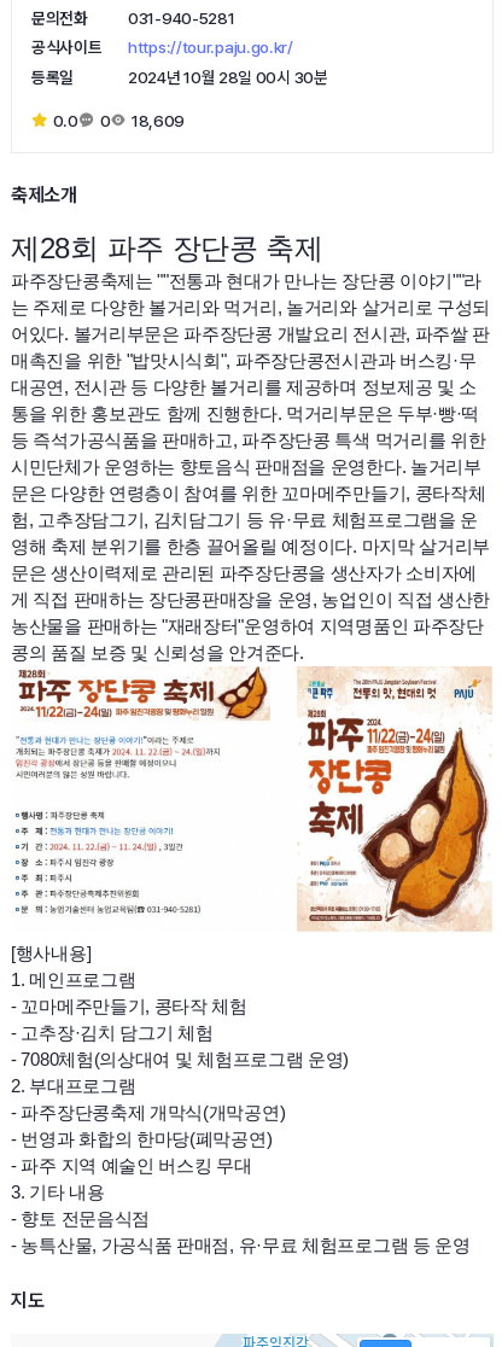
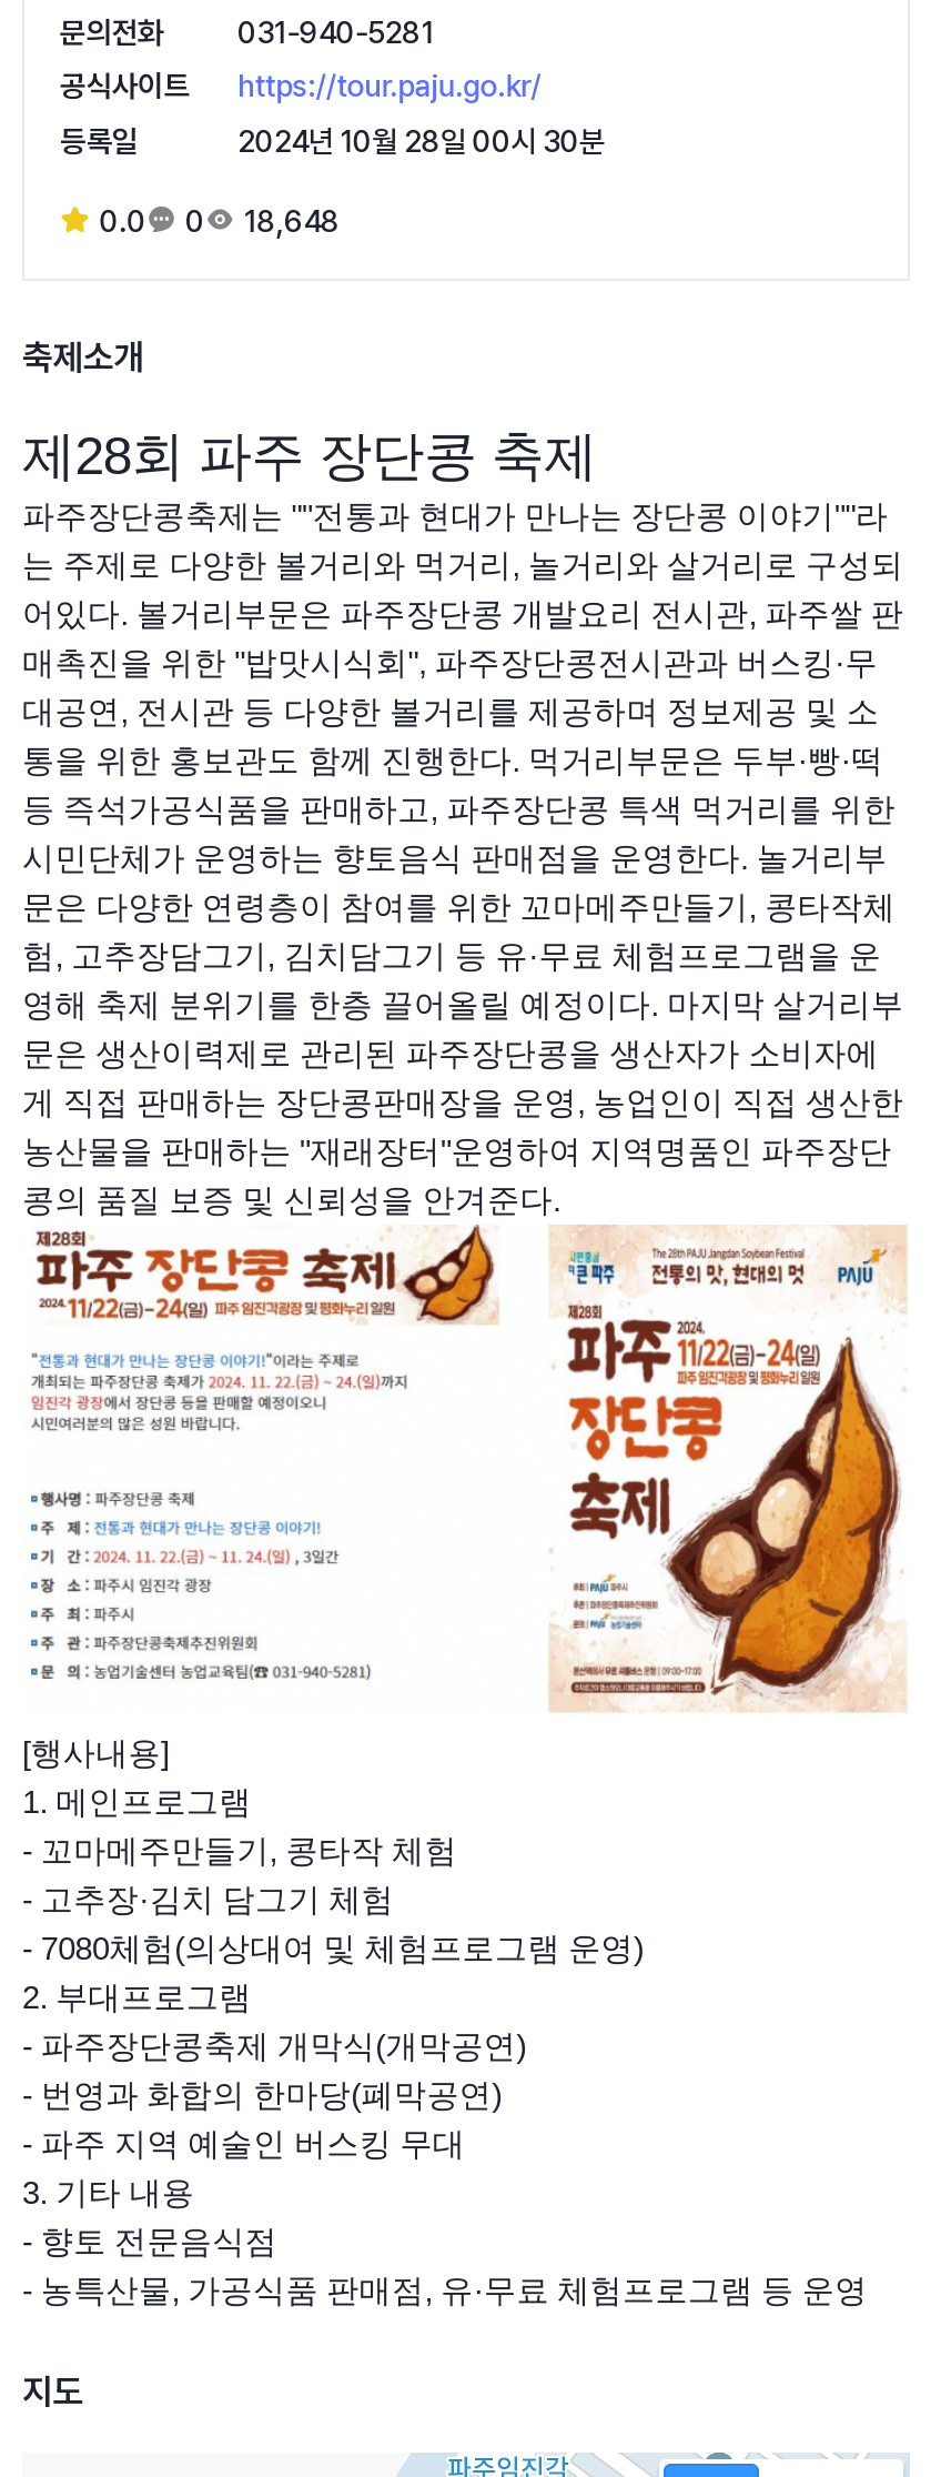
- 0.0 0 18,609
+ 0.0 0 18,648
